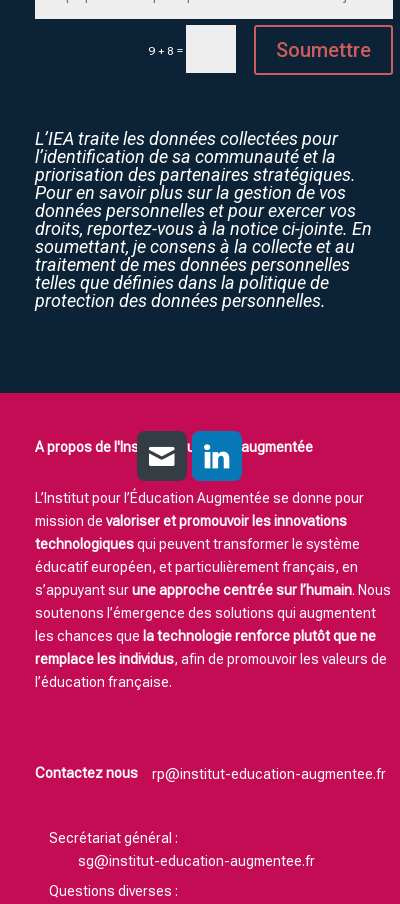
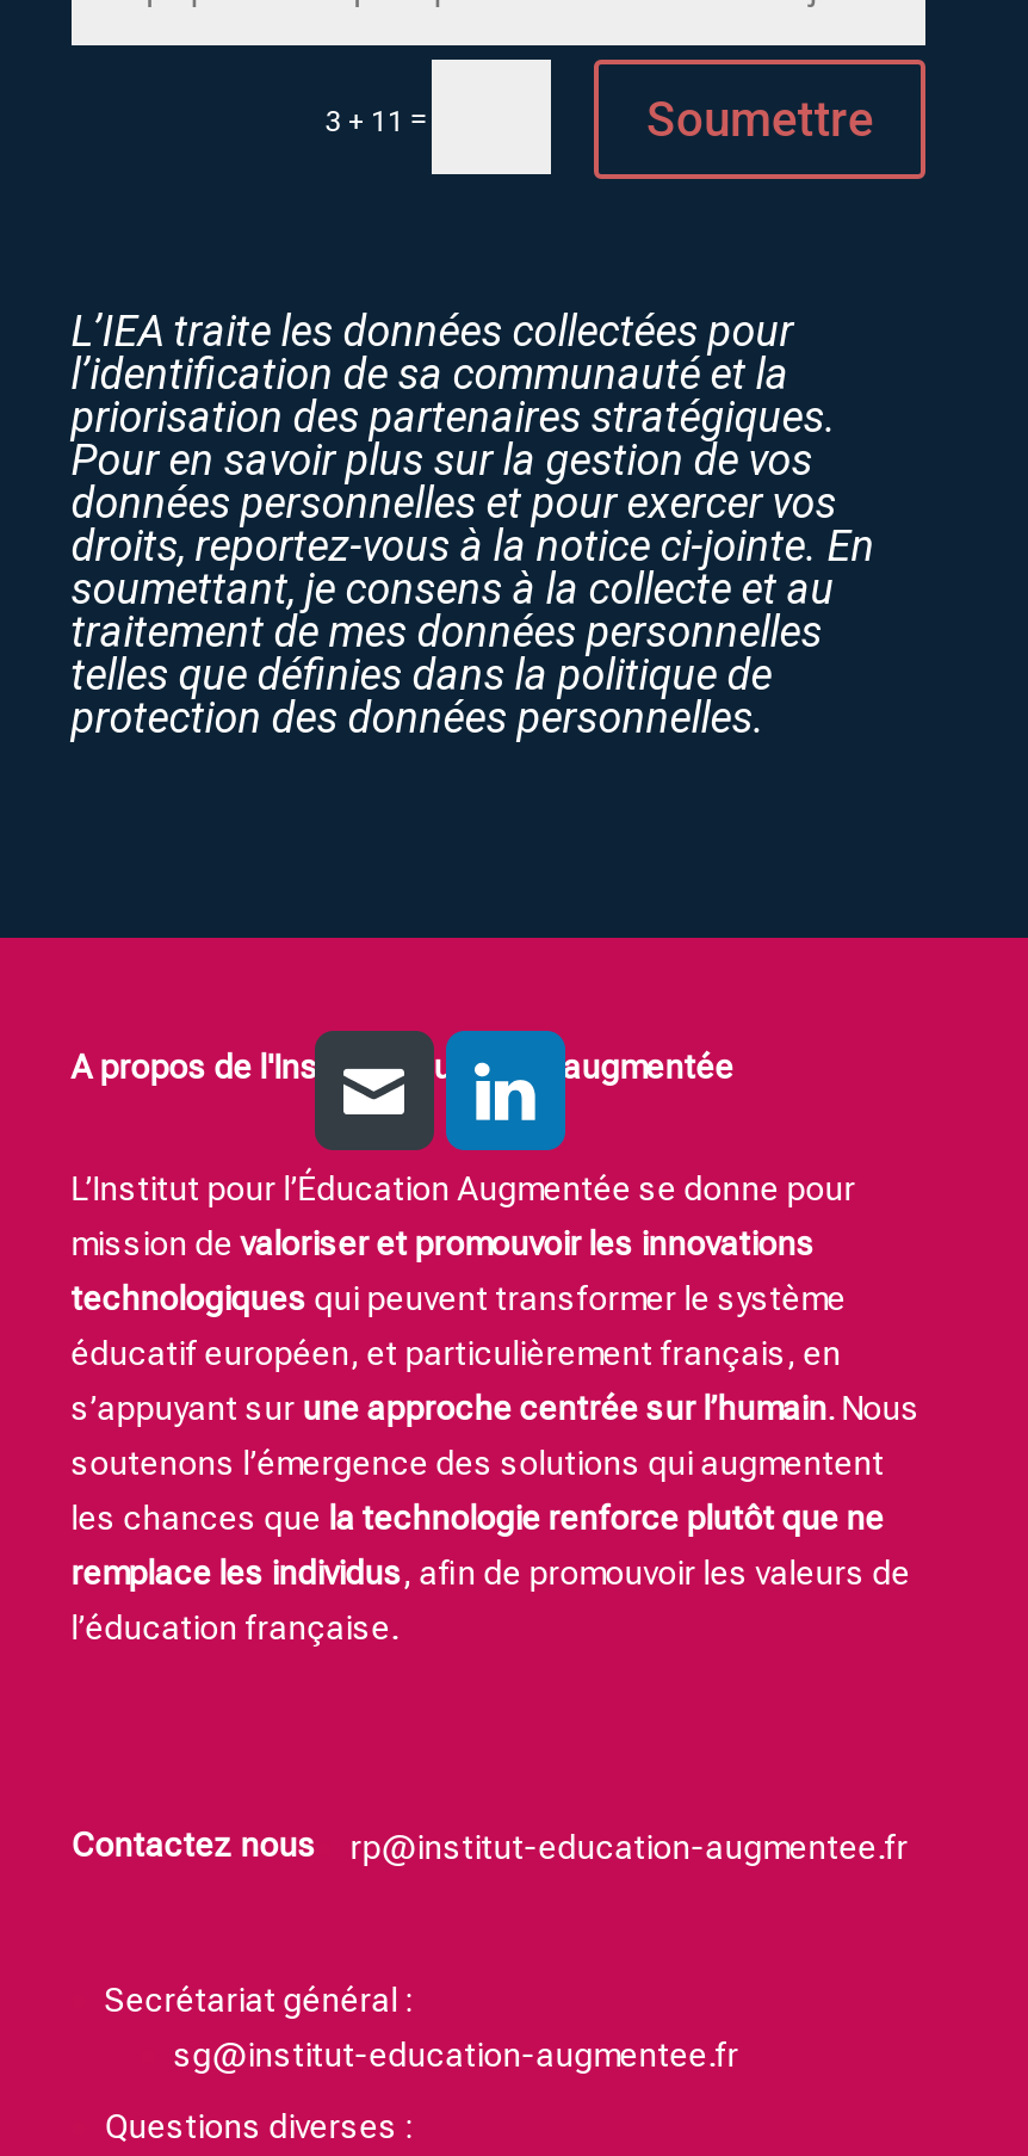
- 9 + 8 =
+ 3 + 11 =
